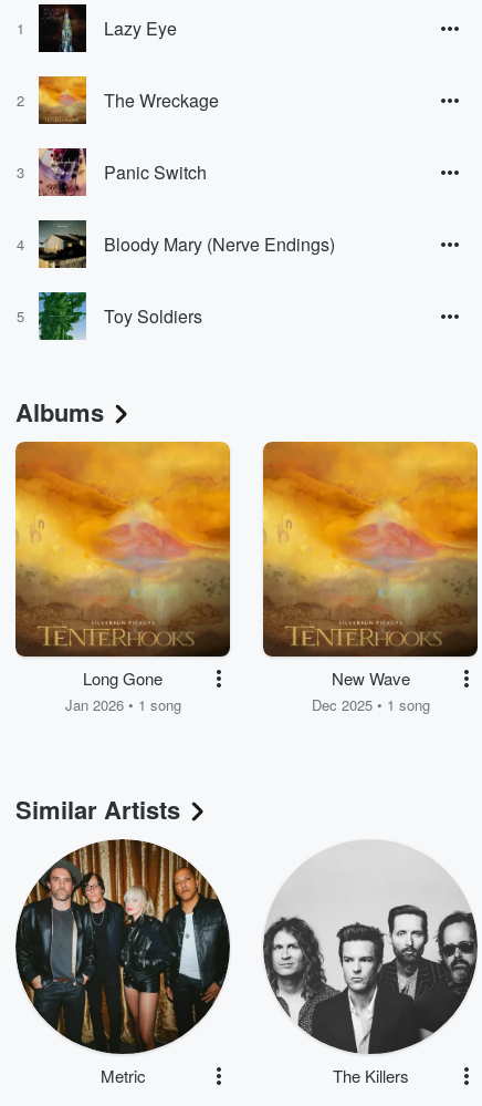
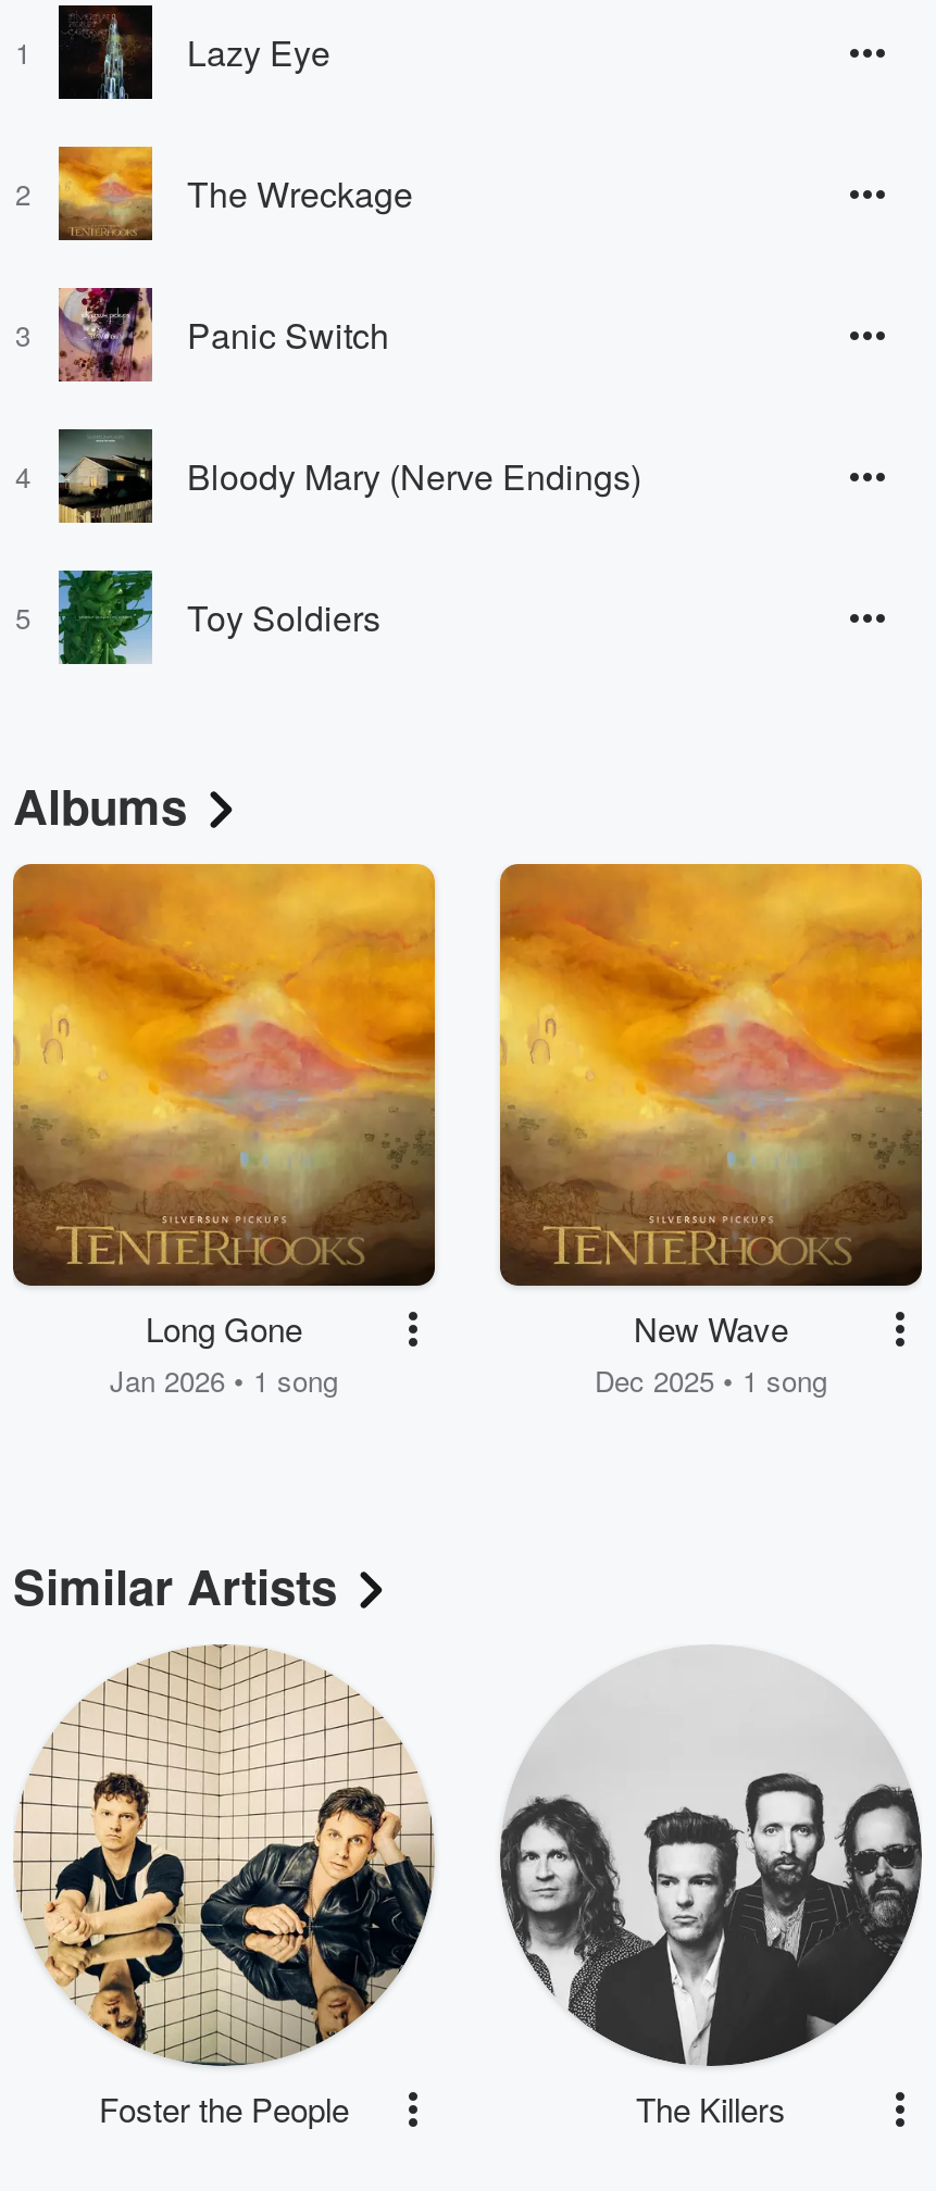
- [image]
- Metric
+ [image]
+ Foster the People
